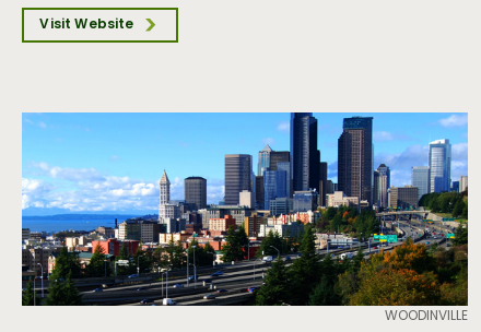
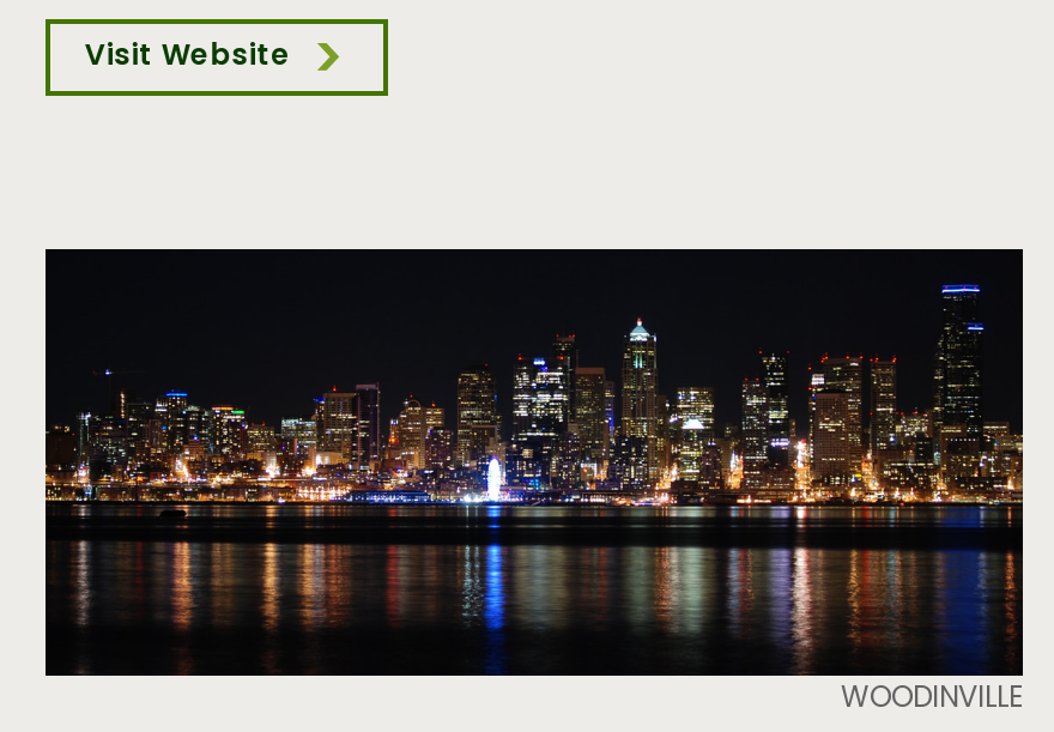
- [image]
+ [image]
